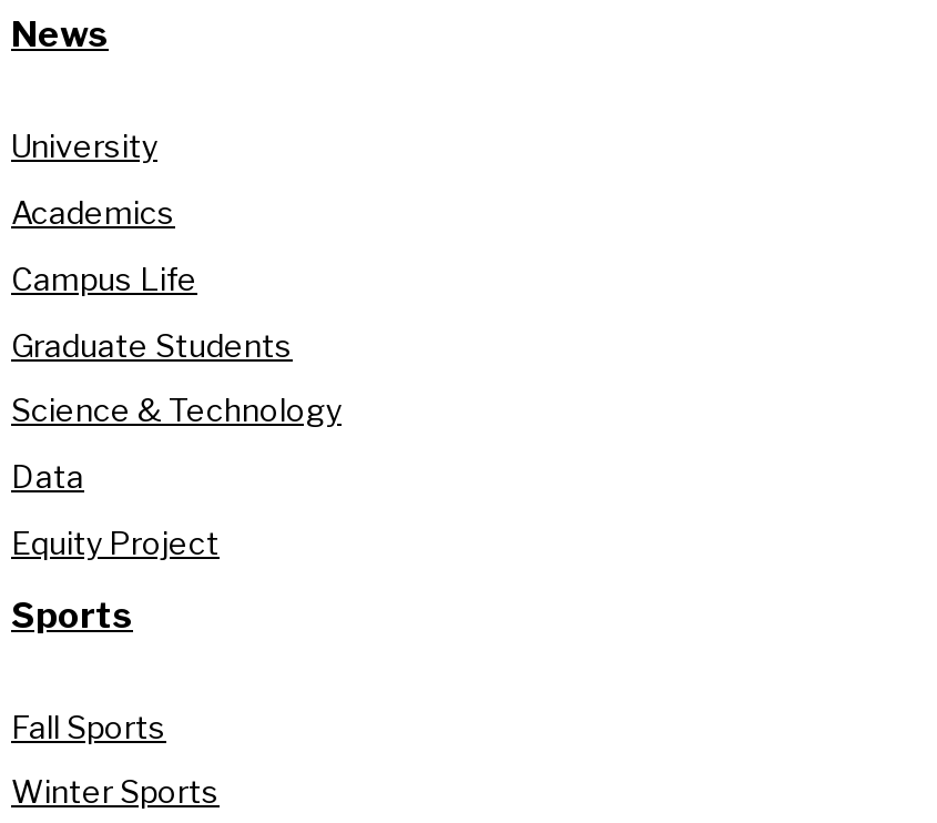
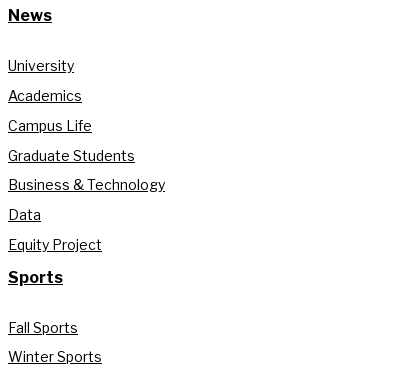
- Science & Technology
+ Business & Technology
